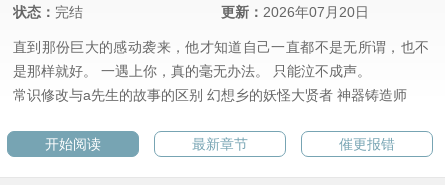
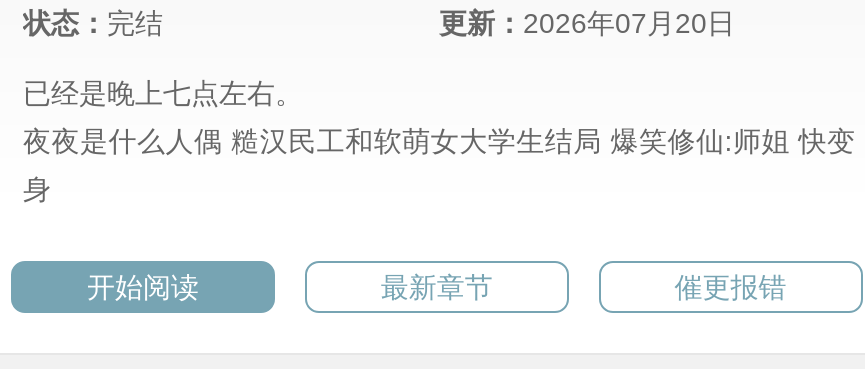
- 直到那份巨大的感动袭来，他才知道自己一直都不是无所谓，也不
+ 已经是晚上七点左右。

- 是那样就好。 一遇上你，真的毫无办法。 只能泣不成声。
+ 夜夜是什么人偶 糙汉民工和软萌女大学生结局 爆笑修仙:师姐 快变

- 常识修改与a先生的故事的区别 幻想乡的妖怪大贤者 神器铸造师
+ 身
